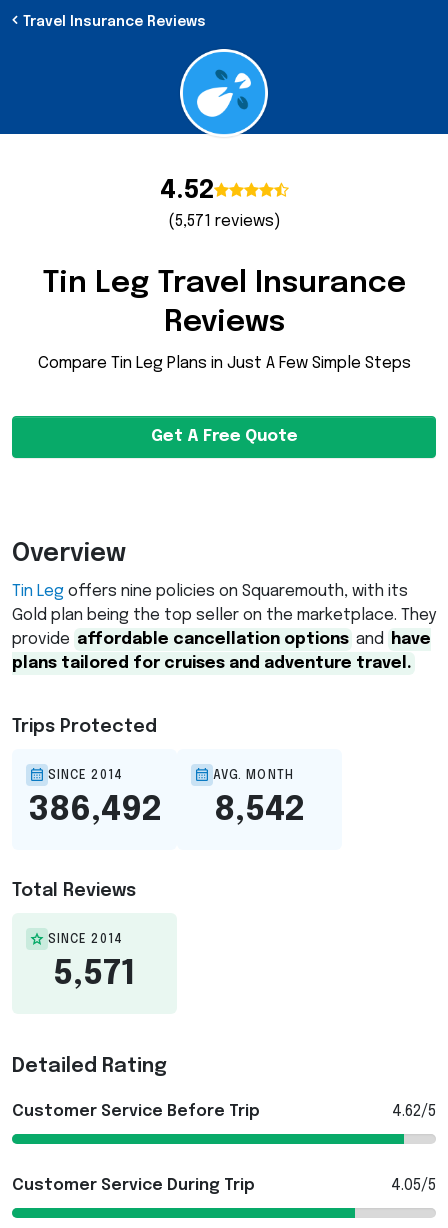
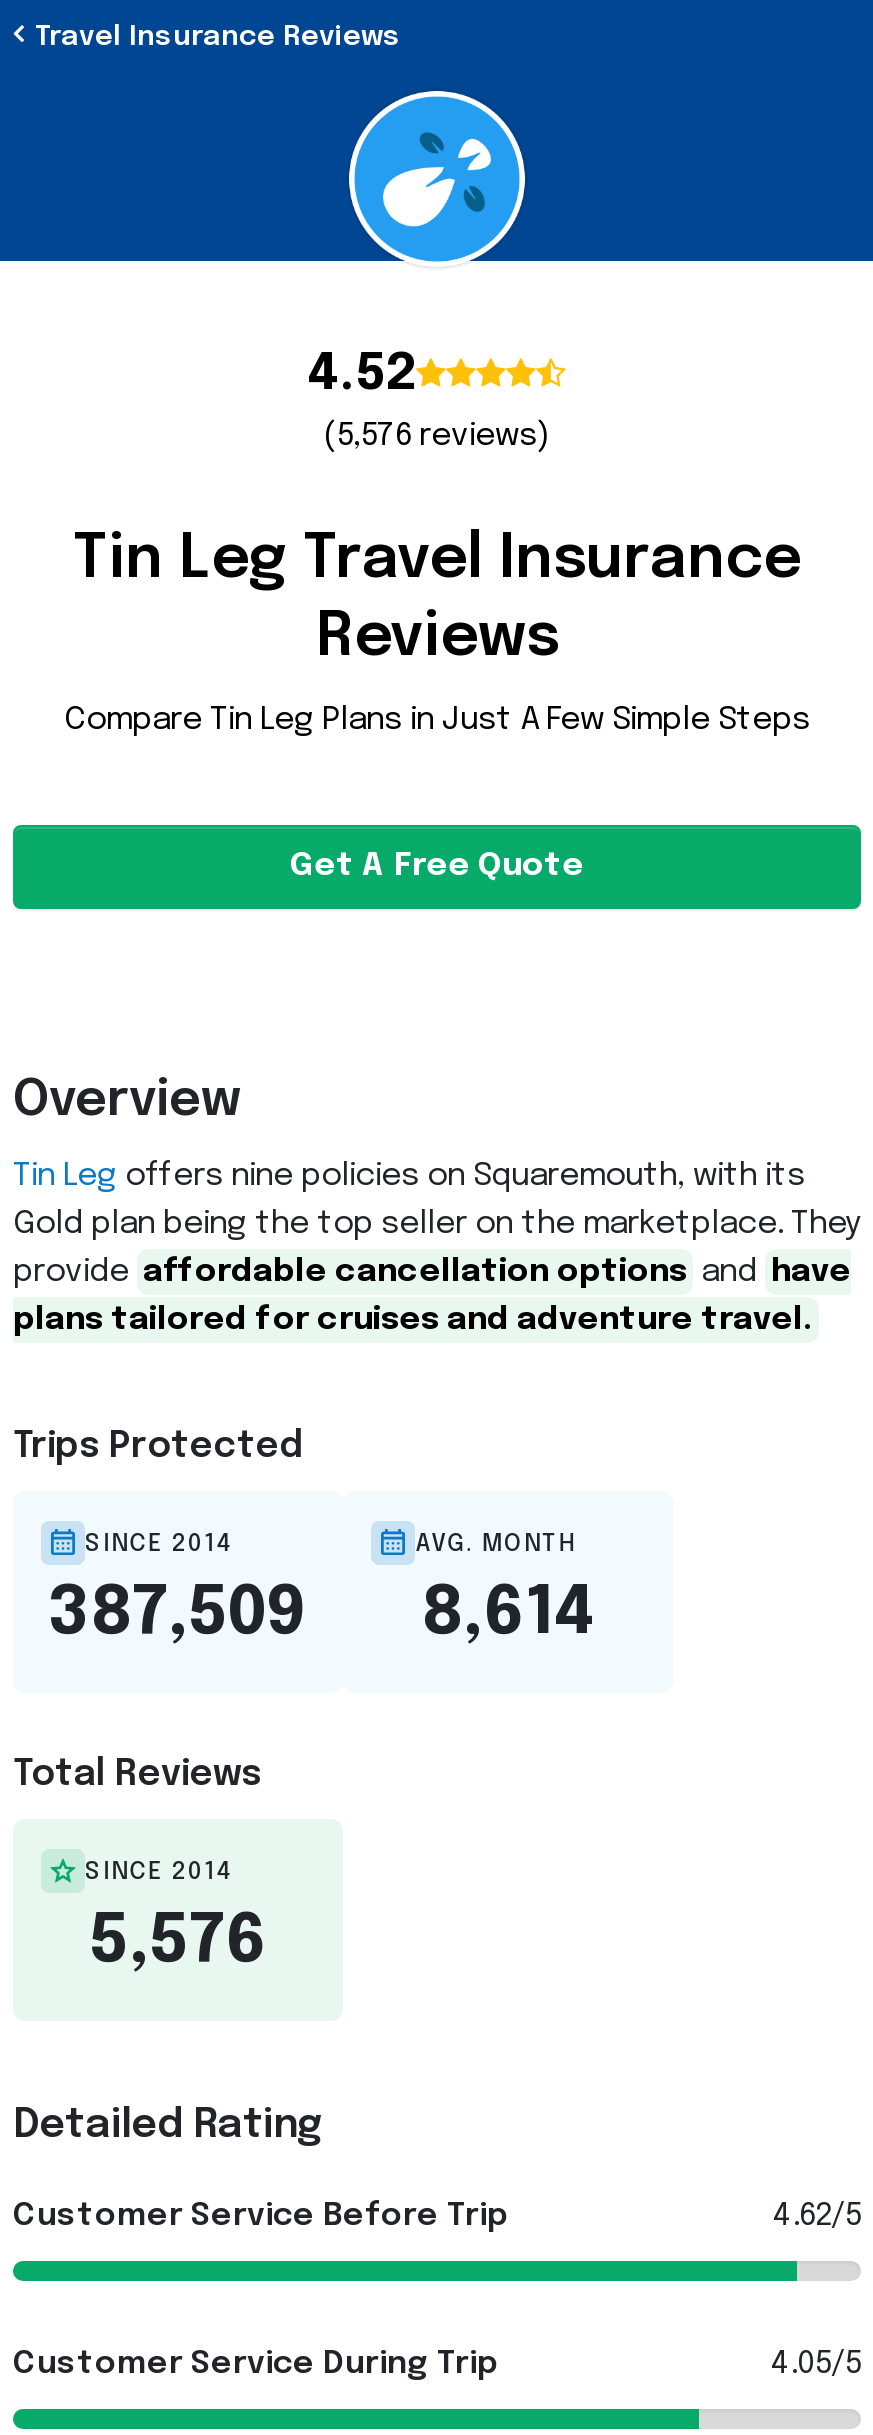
- (5,571 reviews)
+ (5,576 reviews)

- 386,492
+ 387,509

- 8,542
+ 8,614

- 5,571
+ 5,576
